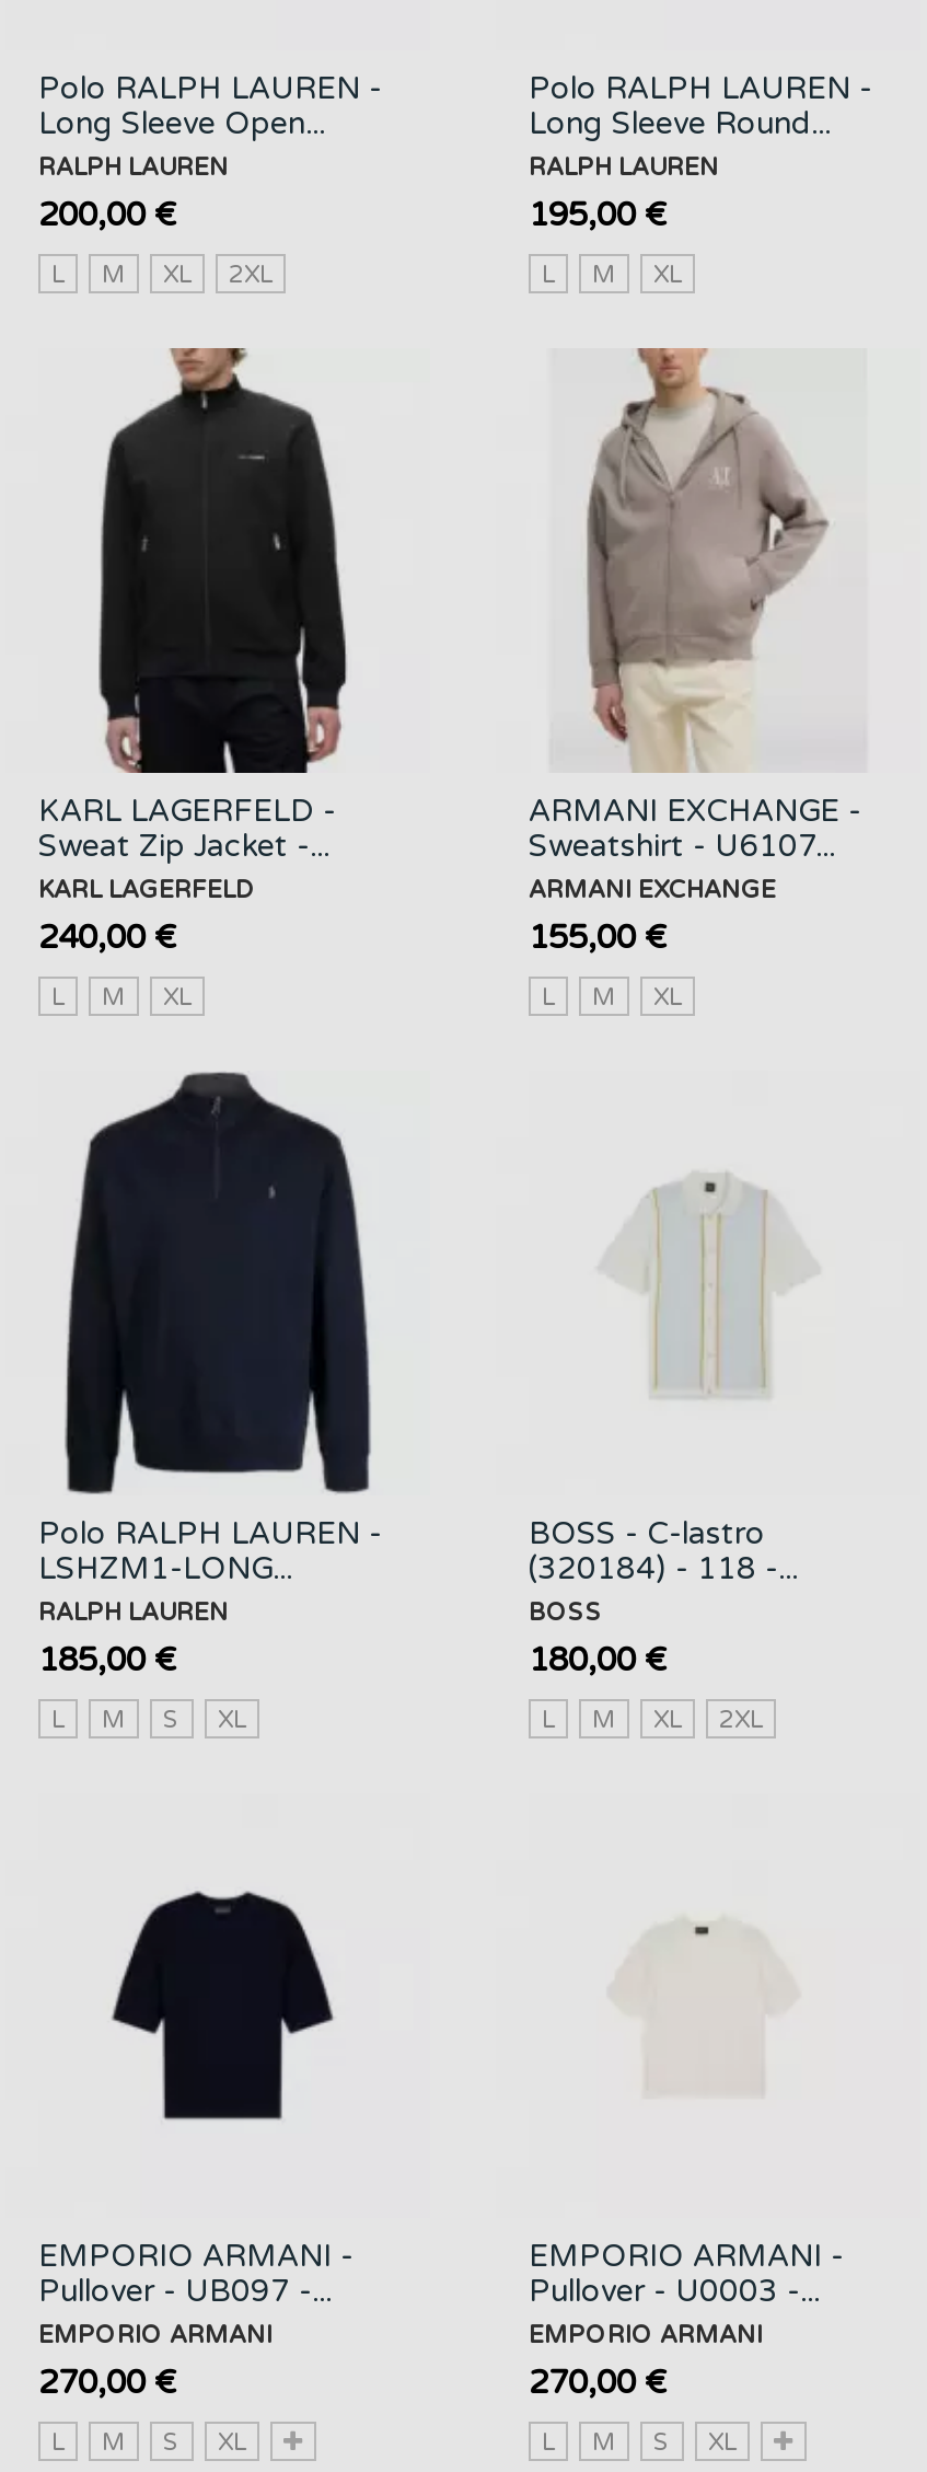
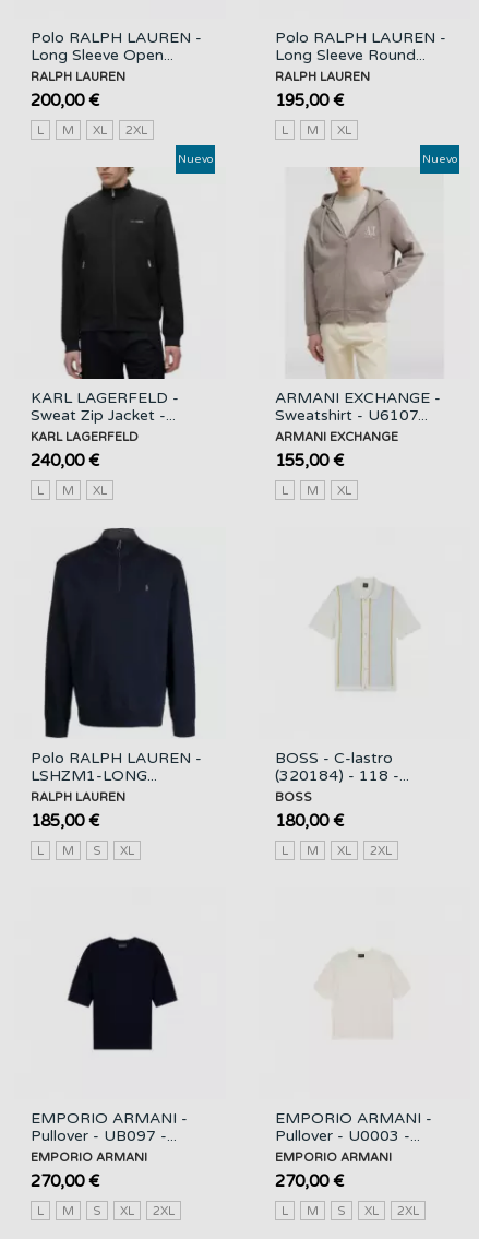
+ Nuevo

+ Nuevo

+ 2XL

+ 2XL
